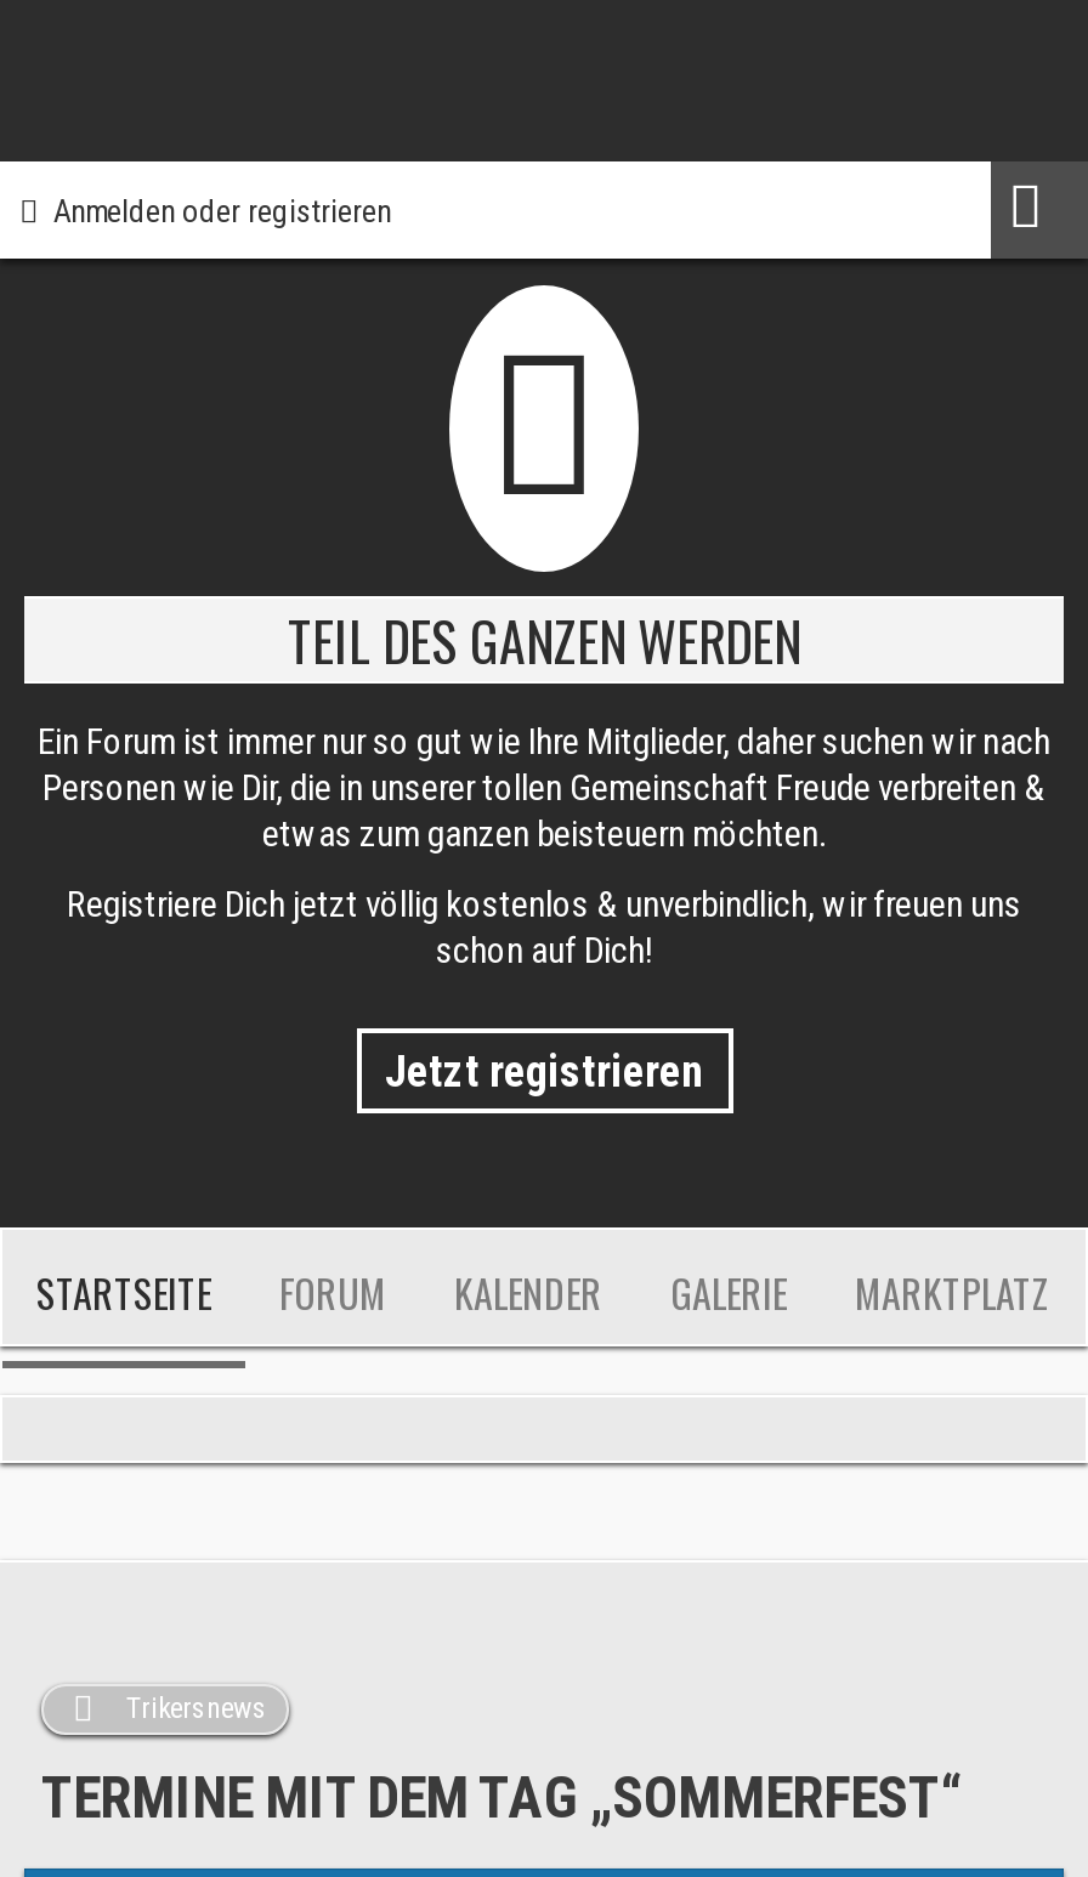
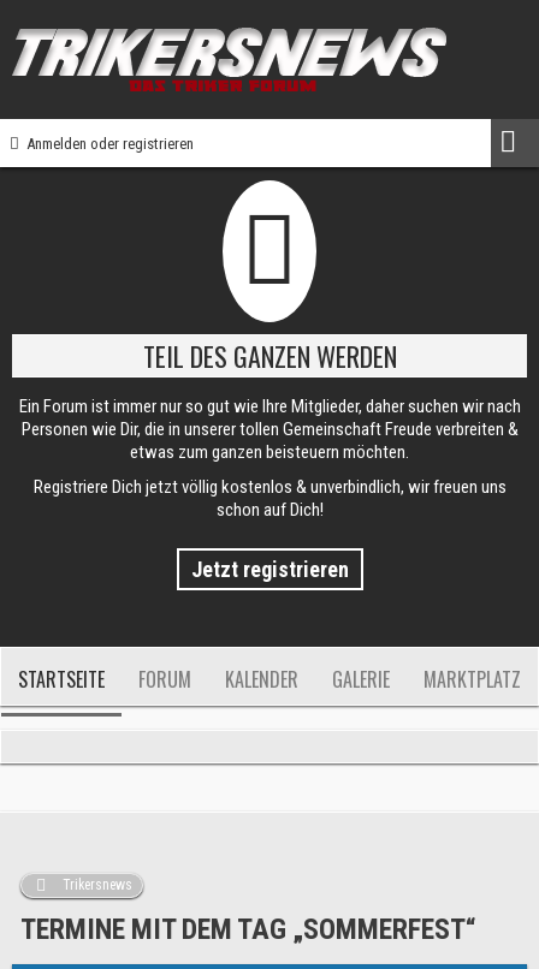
+ [image]
